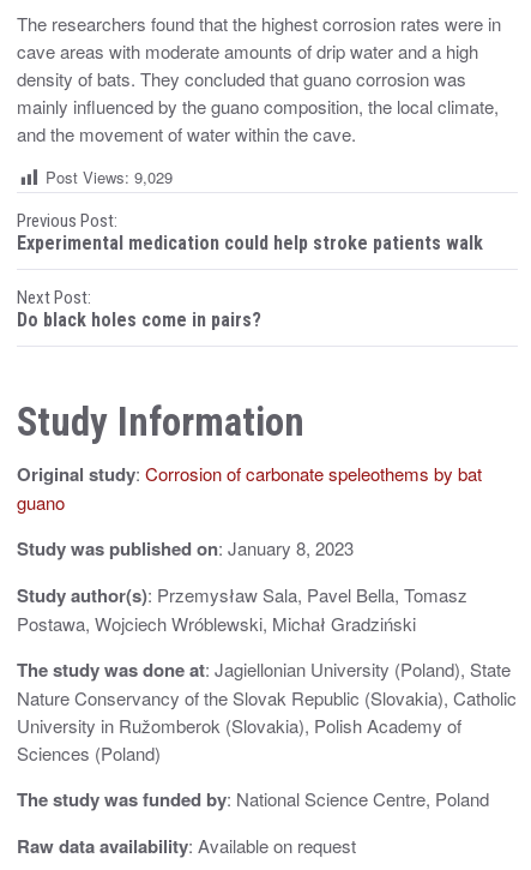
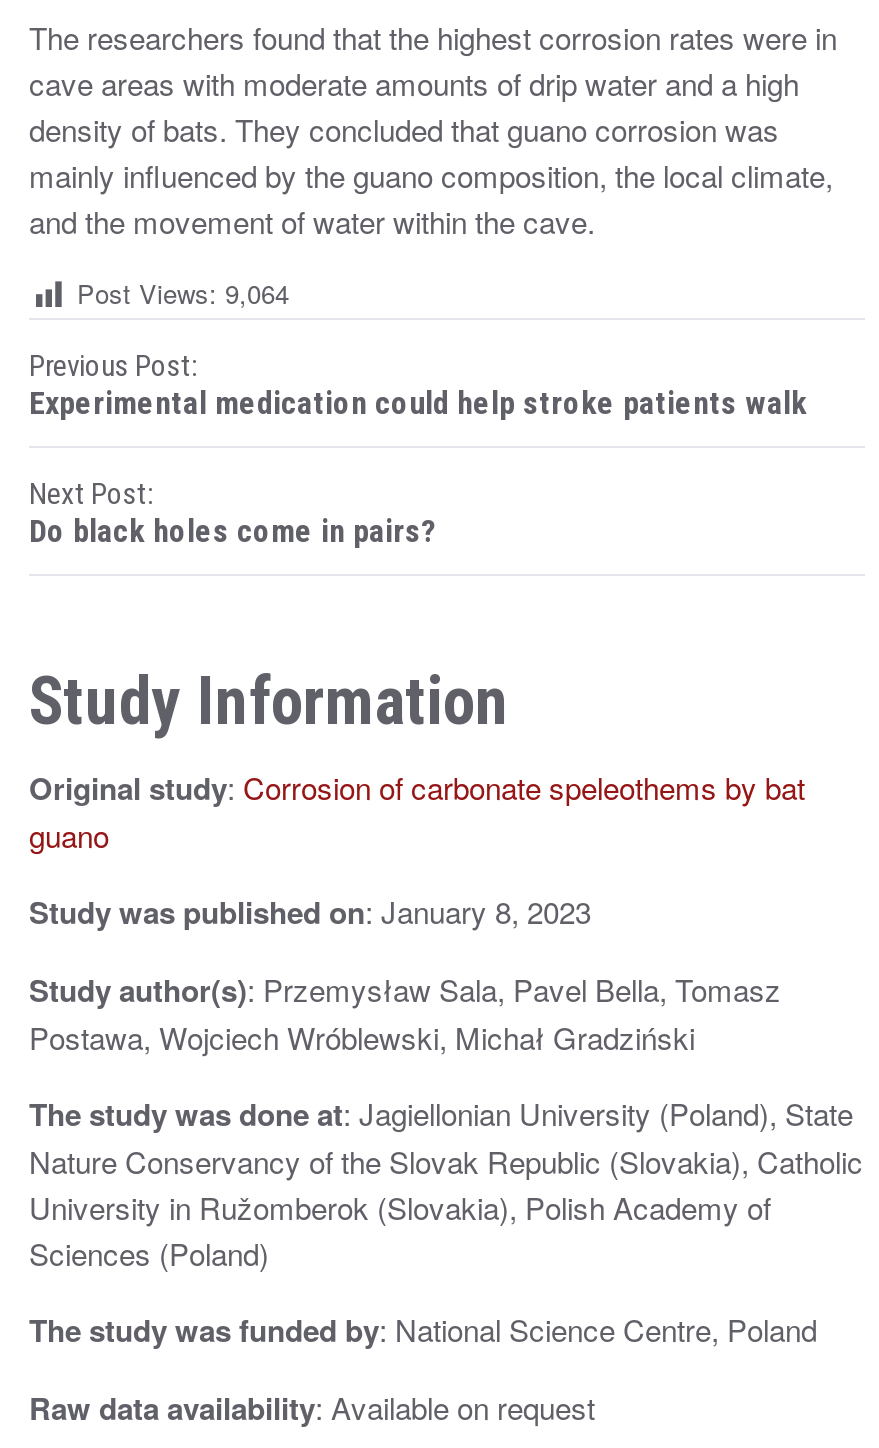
- Post Views: 9,029
+ Post Views: 9,064
